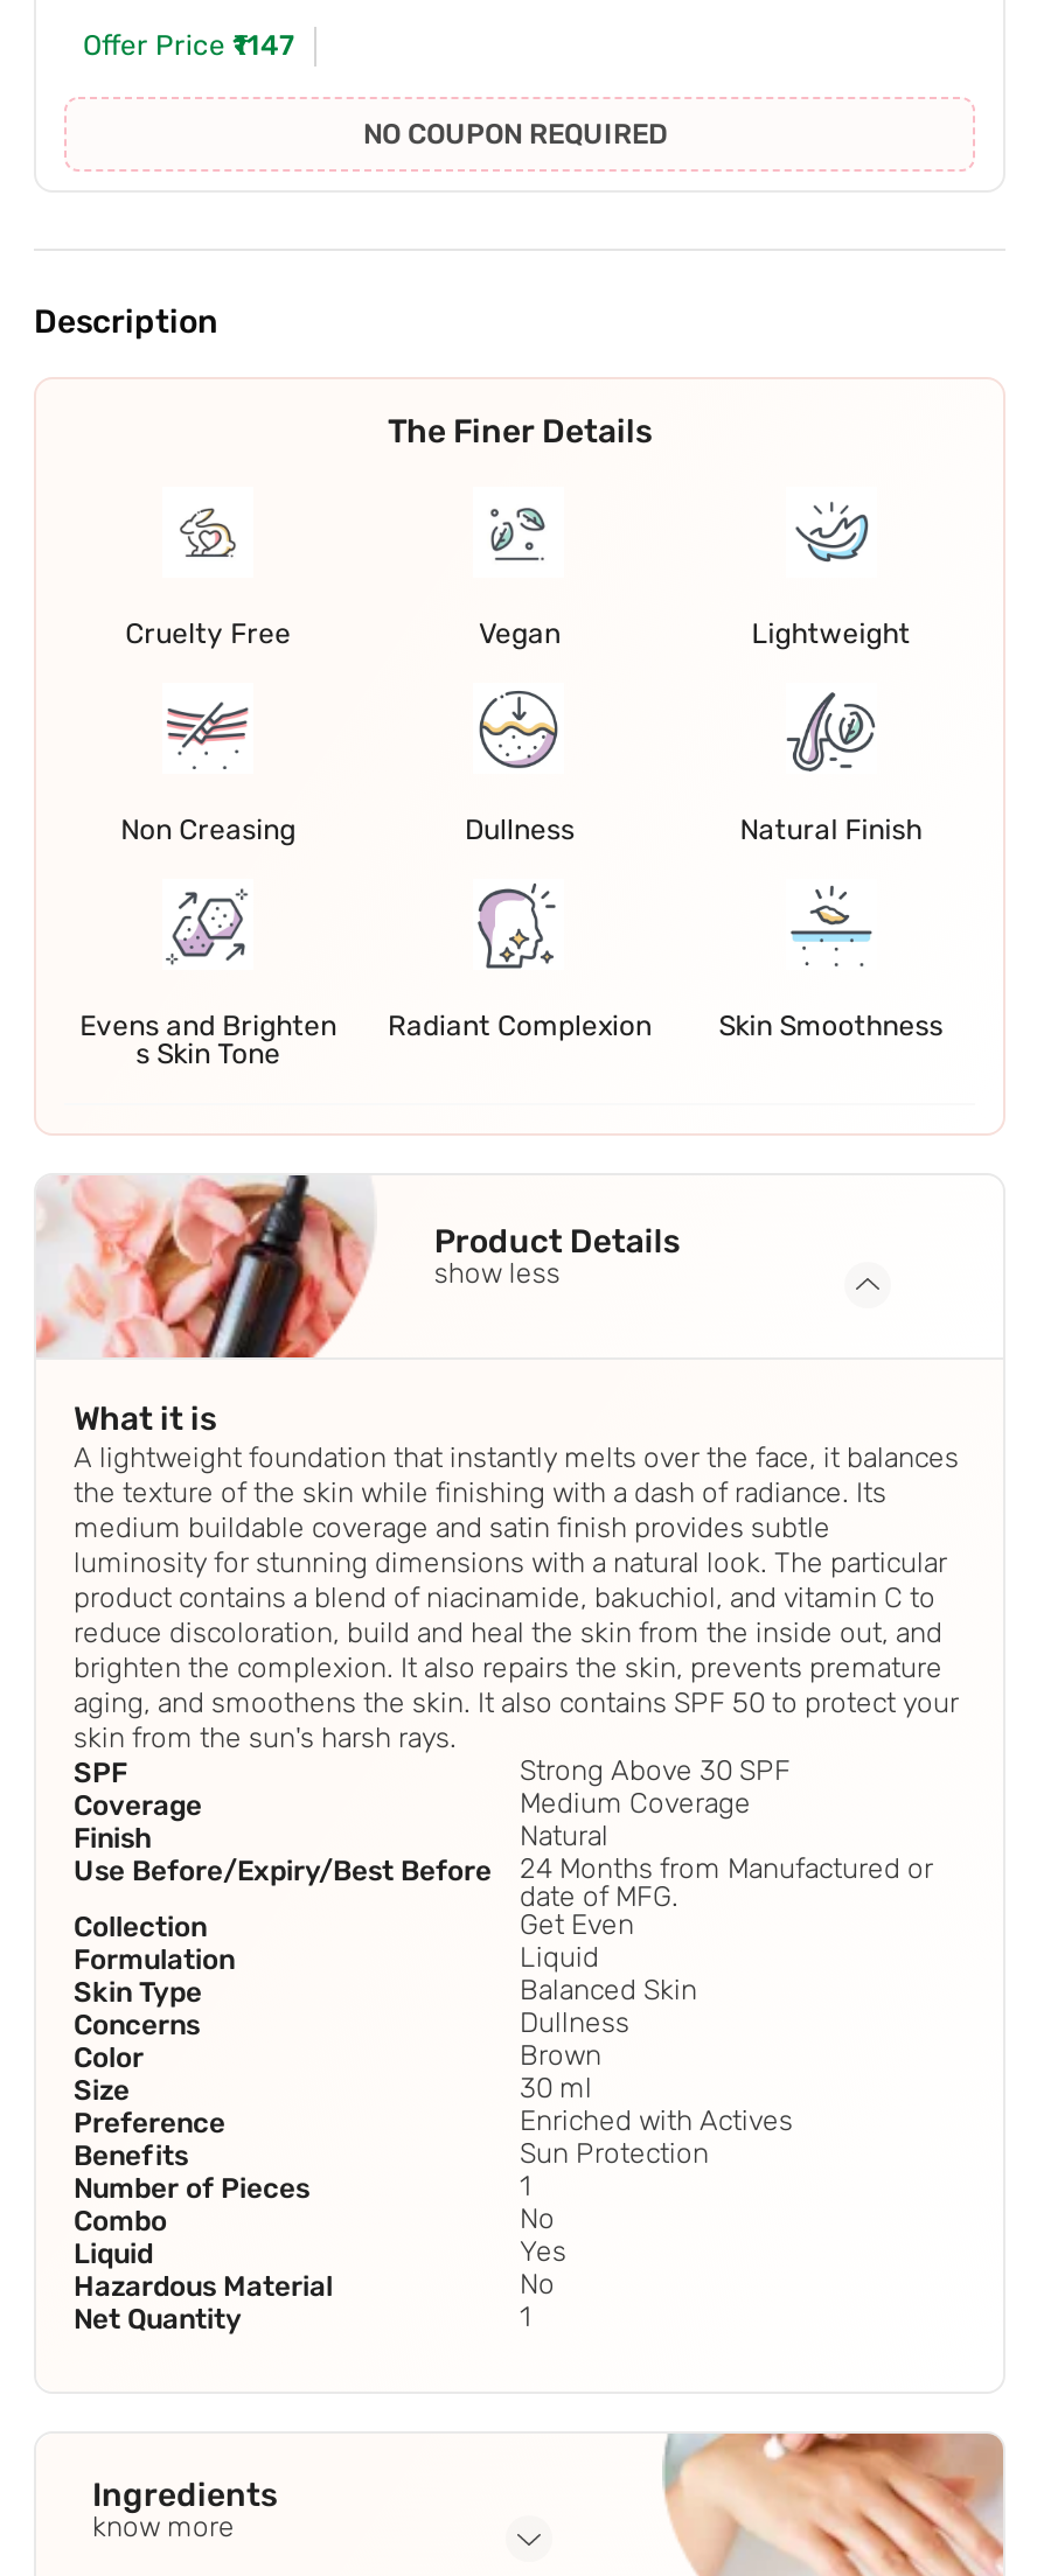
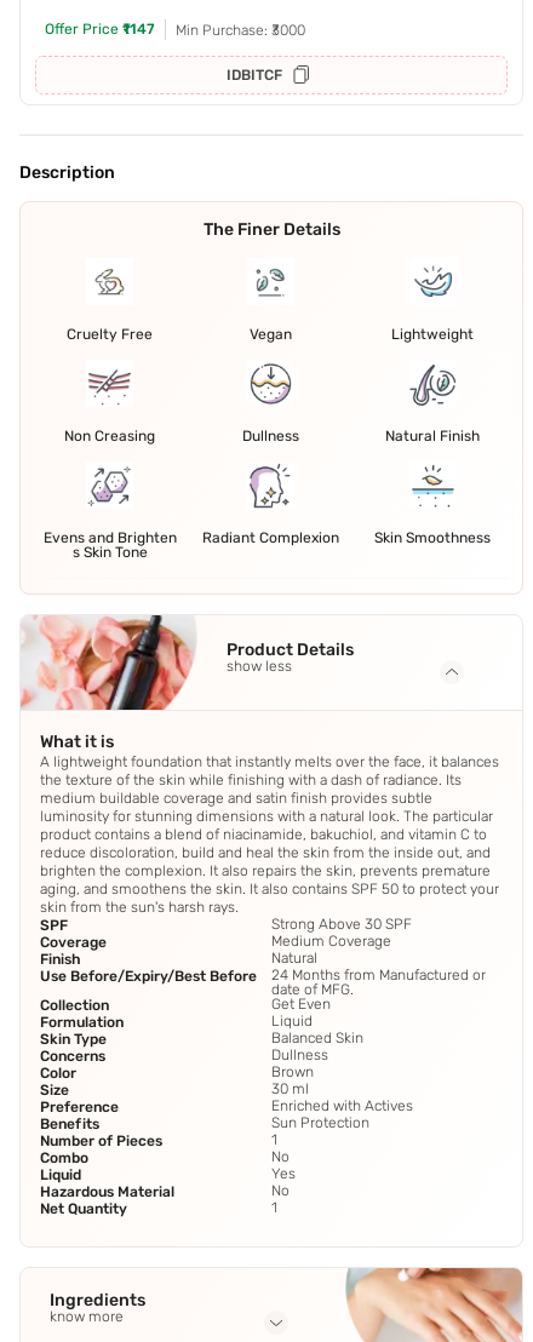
- NO COUPON REQUIRED
+ Min Purchase: ₹3000
+ IDBITCF
